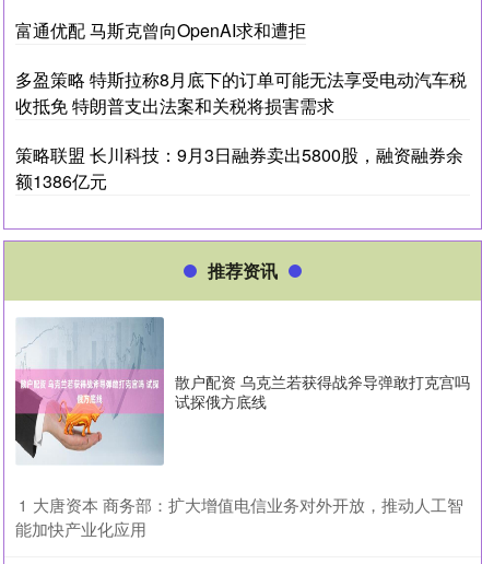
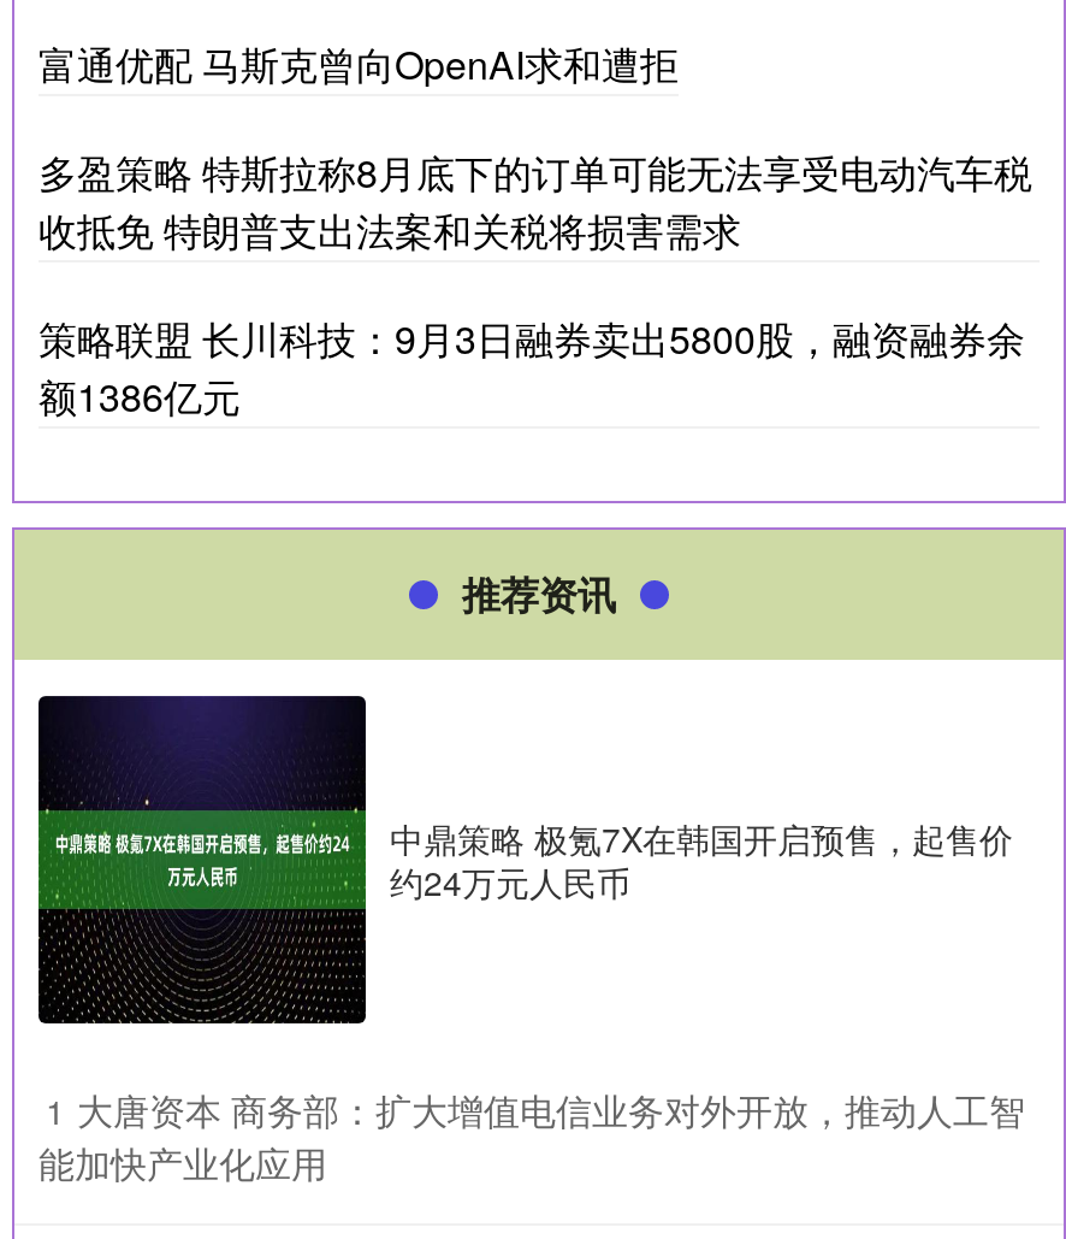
- [image]
- 散户配资 乌克兰若获得战斧导弹敢打克宫吗
- 试探俄方底线
+ [image]
+ 中鼎策略 极氪7X在韩国开启预售，起售价
+ 约24万元人民币
